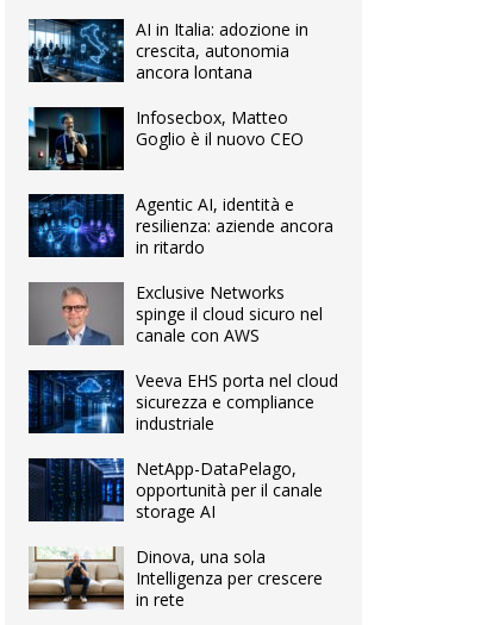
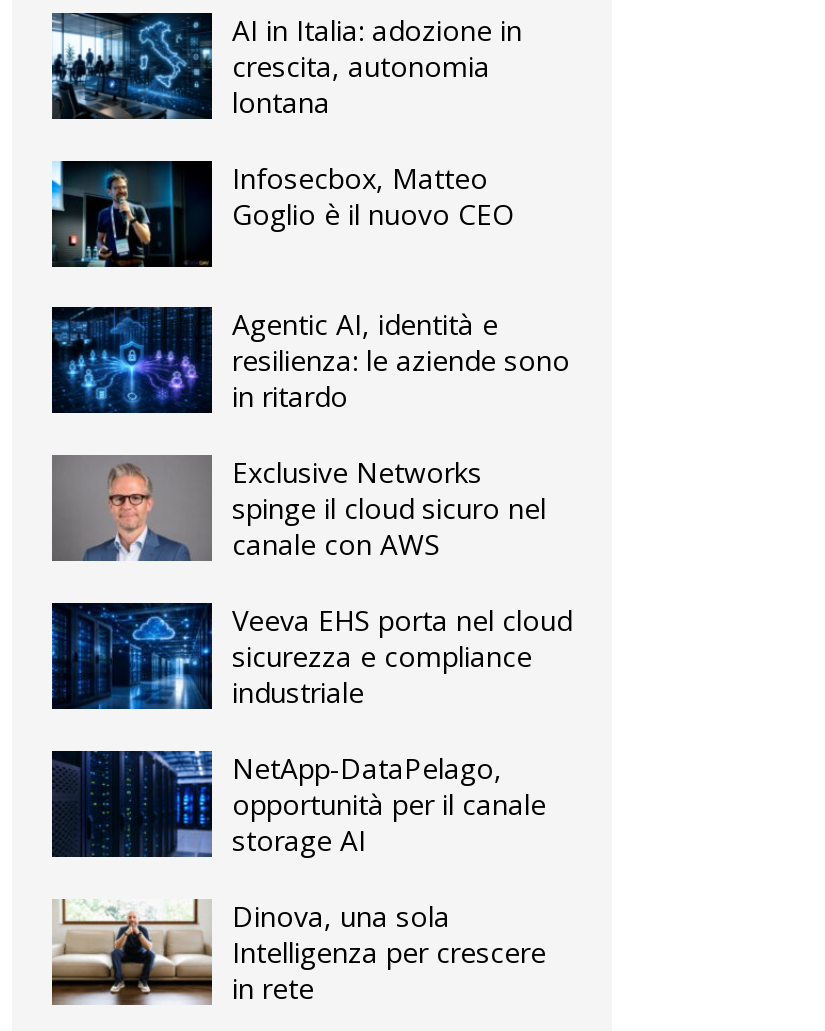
- ancora lontana
+ lontana

- resilienza: aziende ancora
+ resilienza: le aziende sono
